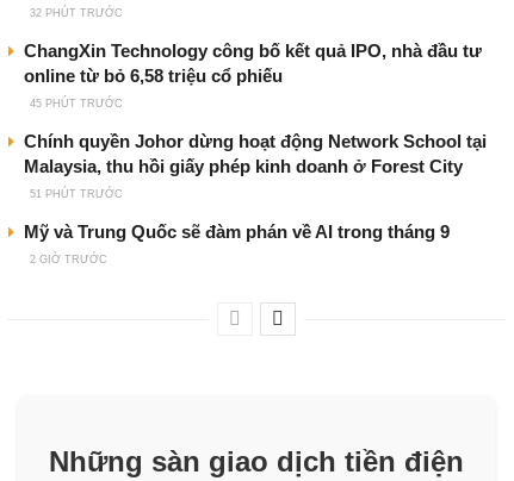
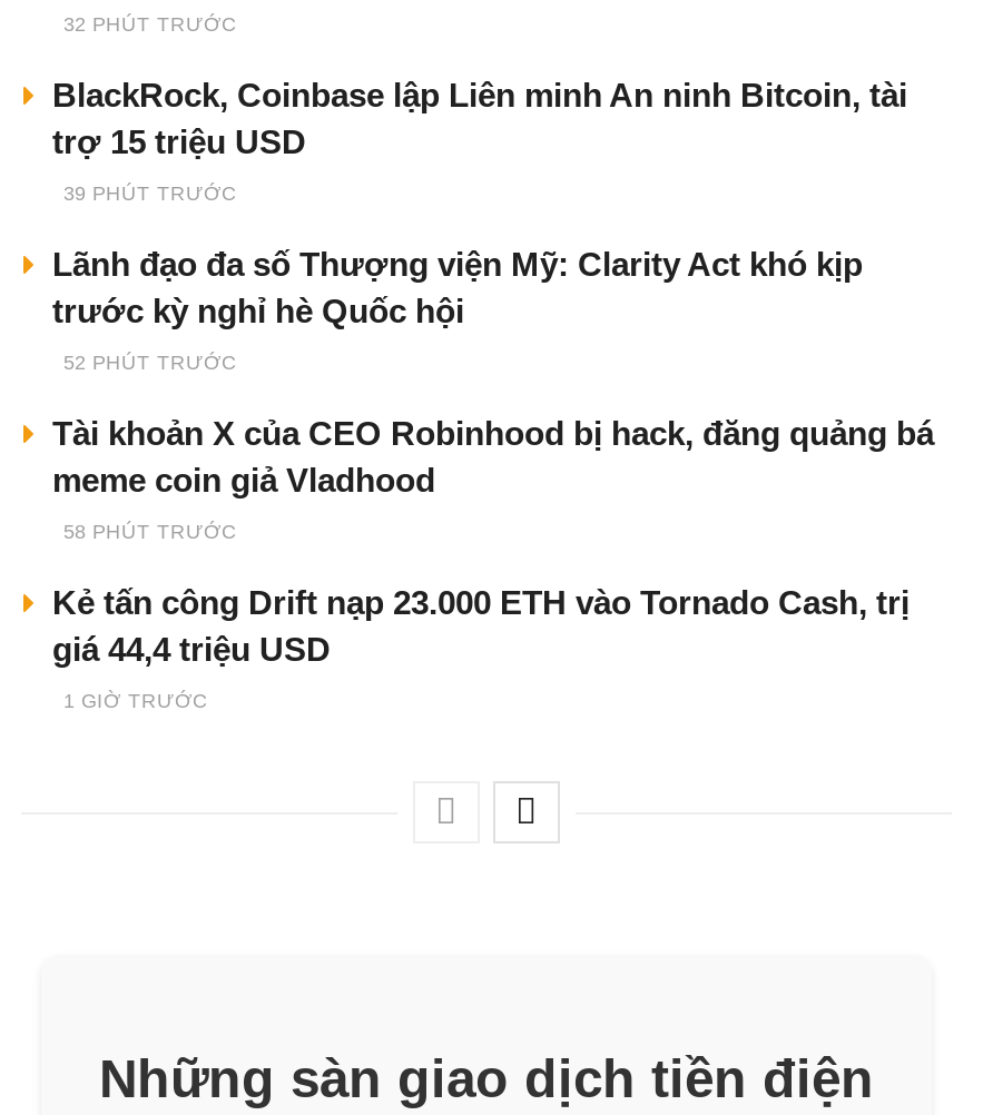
- ChangXin Technology công bố kết quả IPO, nhà đầu tư
- online từ bỏ 6,58 triệu cổ phiếu
- 45 PHÚT TRƯỚC
- Chính quyền Johor dừng hoạt động Network School tại
- Malaysia, thu hồi giấy phép kinh doanh ở Forest City
- 51 PHÚT TRƯỚC
- Mỹ và Trung Quốc sẽ đàm phán về AI trong tháng 9
- 2 GIỜ TRƯỚC
+ BlackRock, Coinbase lập Liên minh An ninh Bitcoin, tài
+ trợ 15 triệu USD
+ 39 PHÚT TRƯỚC
+ Lãnh đạo đa số Thượng viện Mỹ: Clarity Act khó kịp
+ trước kỳ nghỉ hè Quốc hội
+ 52 PHÚT TRƯỚC
+ Tài khoản X của CEO Robinhood bị hack, đăng quảng bá
+ meme coin giả Vladhood
+ 58 PHÚT TRƯỚC
+ Kẻ tấn công Drift nạp 23.000 ETH vào Tornado Cash, trị
+ giá 44,4 triệu USD
+ 1 GIỜ TRƯỚC
